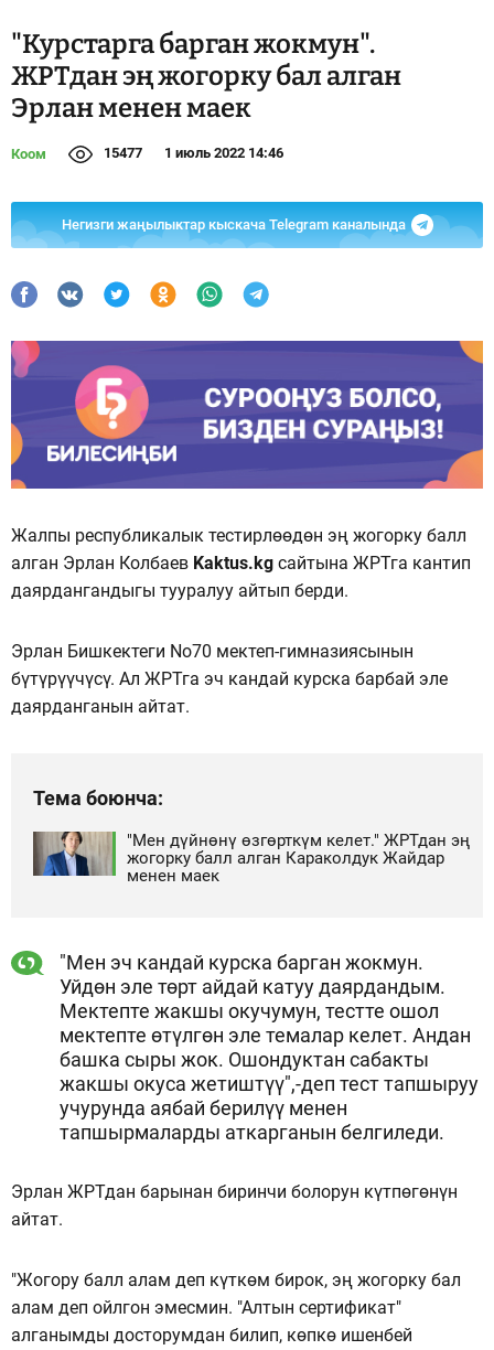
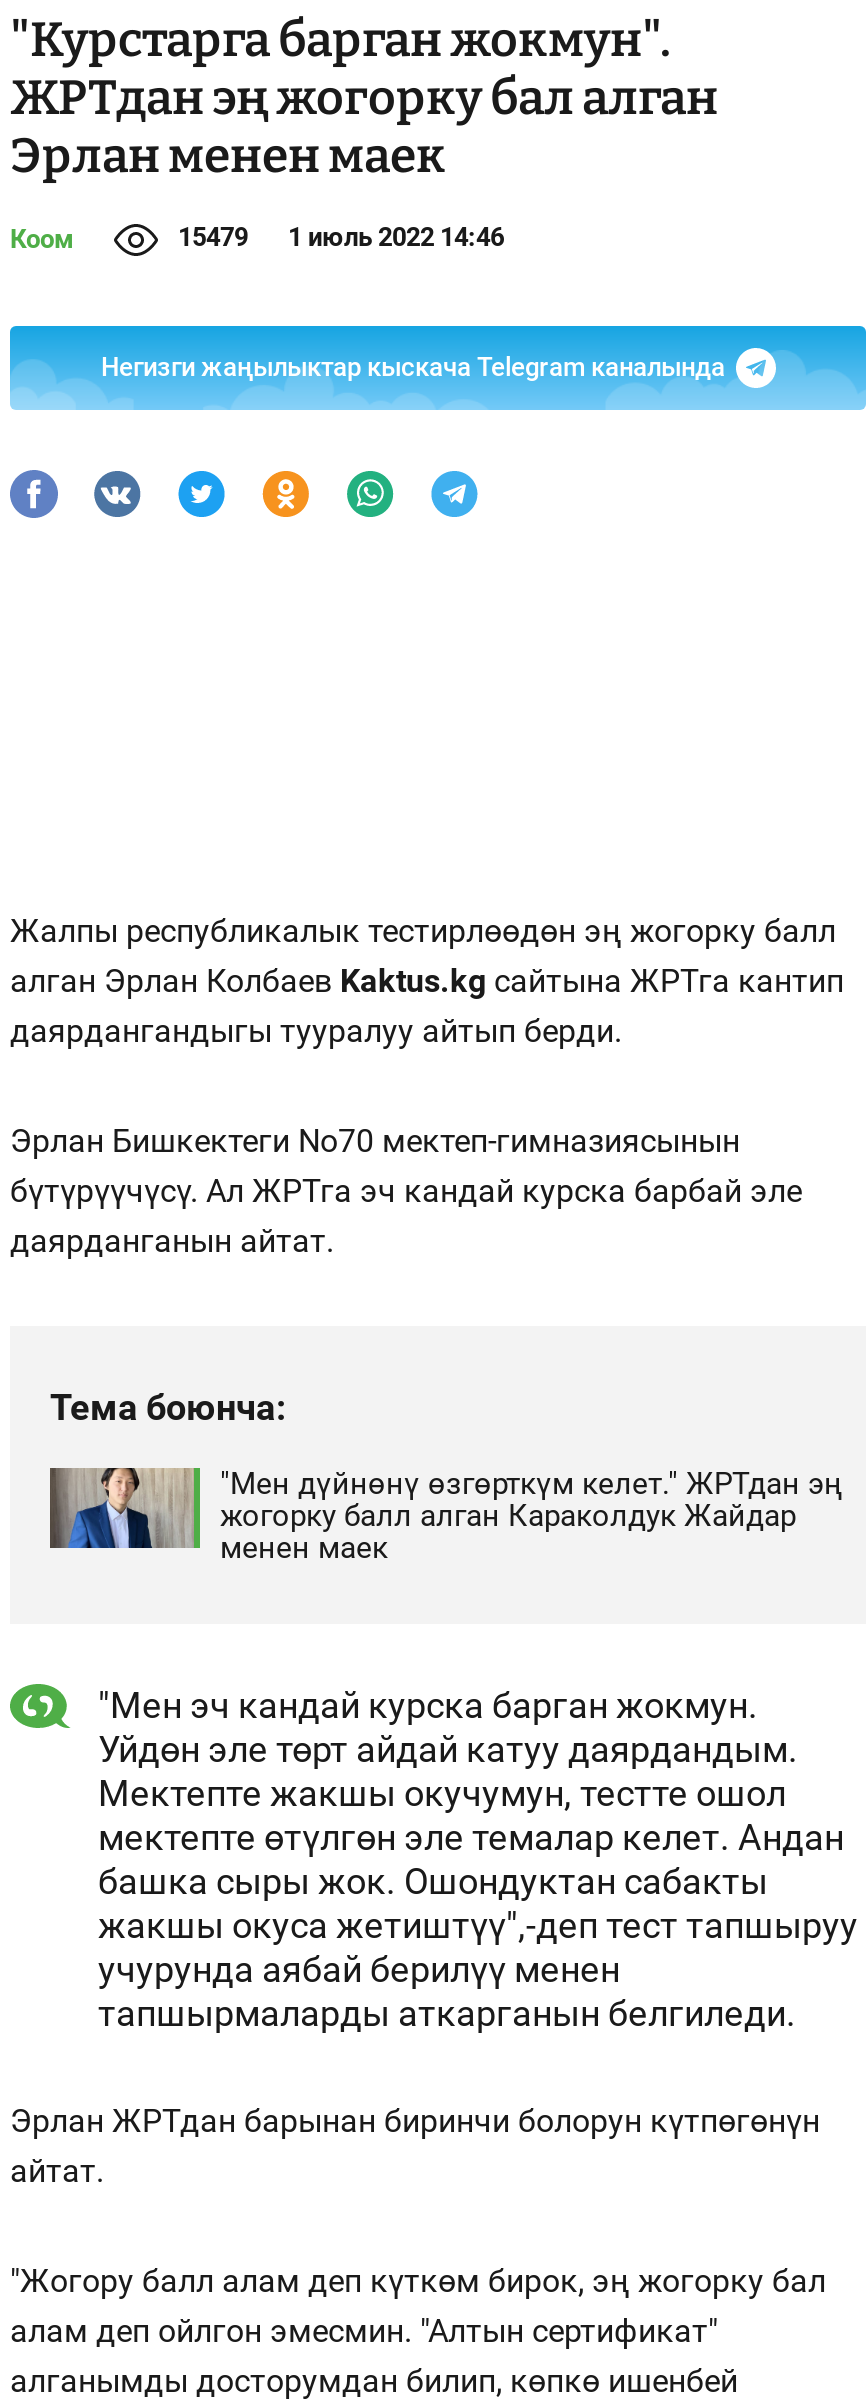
- 15477 1 июль 2022 14:46
+ 15479 1 июль 2022 14:46

- [image]
